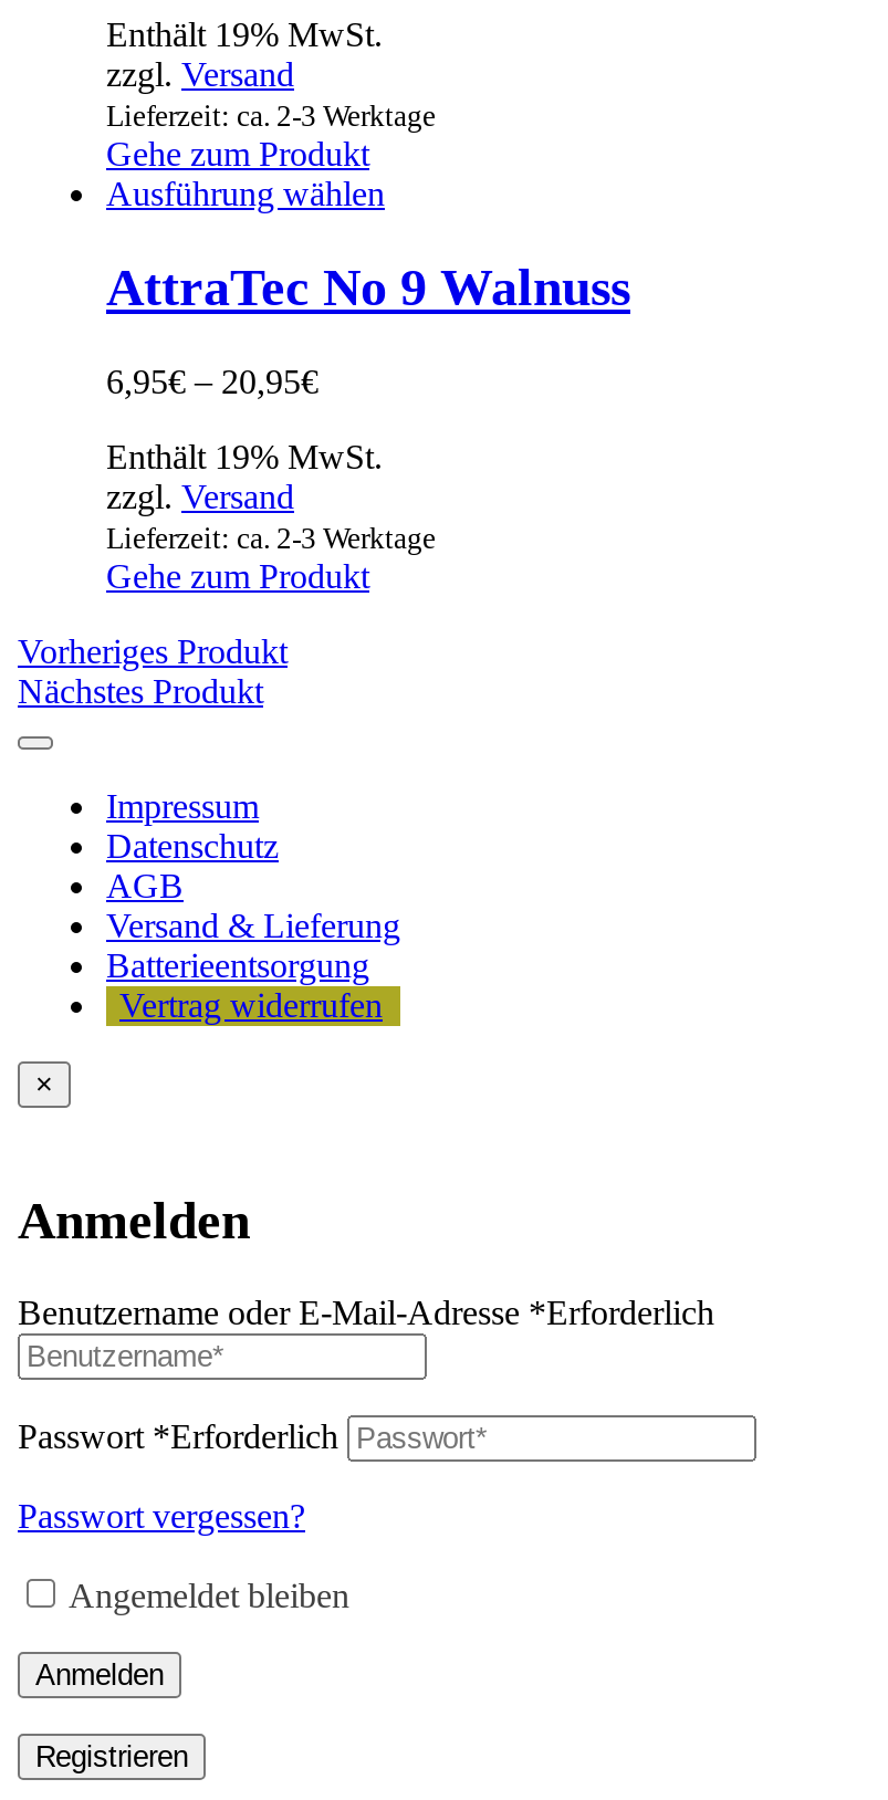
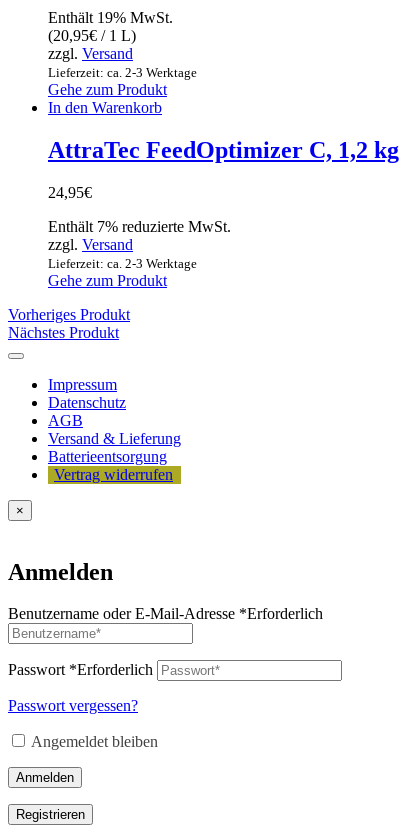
+ (20,95€/ 1 L)

- Ausführung wählen
+ In den Warenkorb

- AttraTec No 9 Walnuss
+ AttraTec FeedOptimizer C, 1,2 kg

- 6,95€– 20,95€
+ 24,95€

- Enthält 19% MwSt.
+ Enthält 7% reduzierte MwSt.
